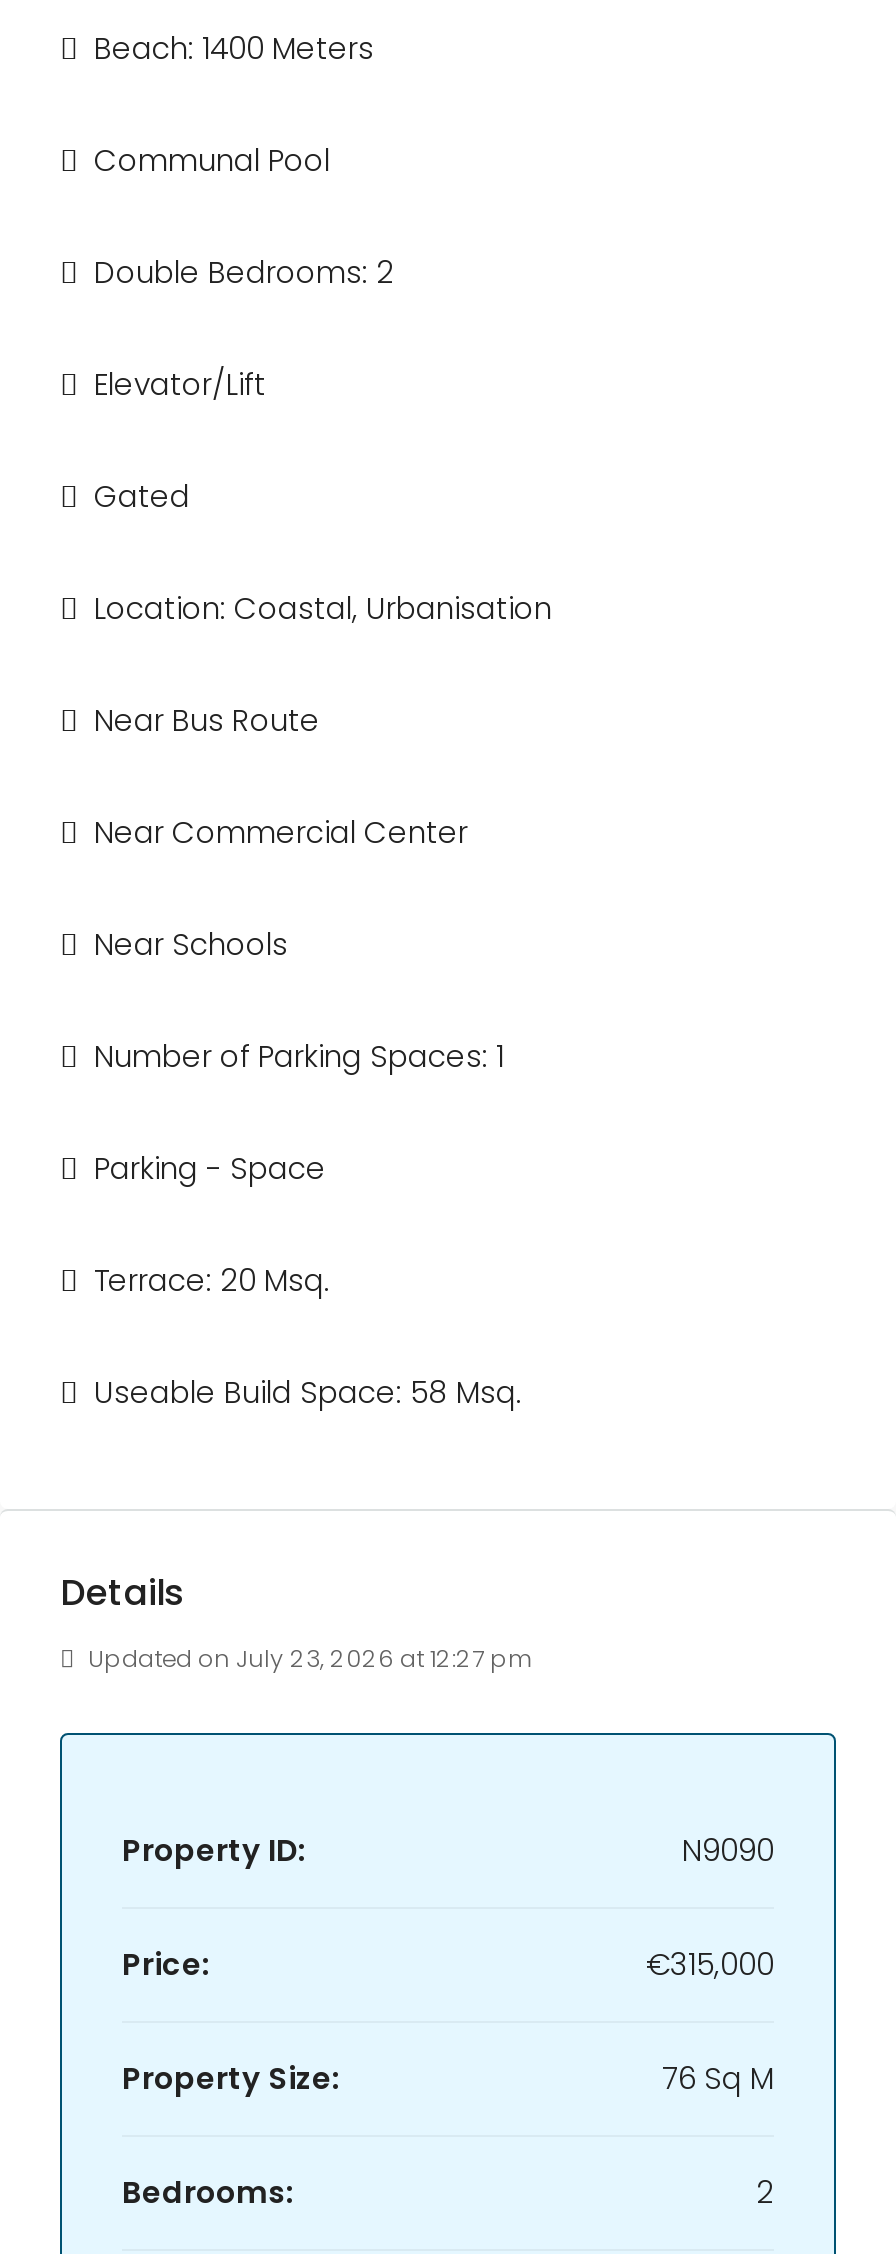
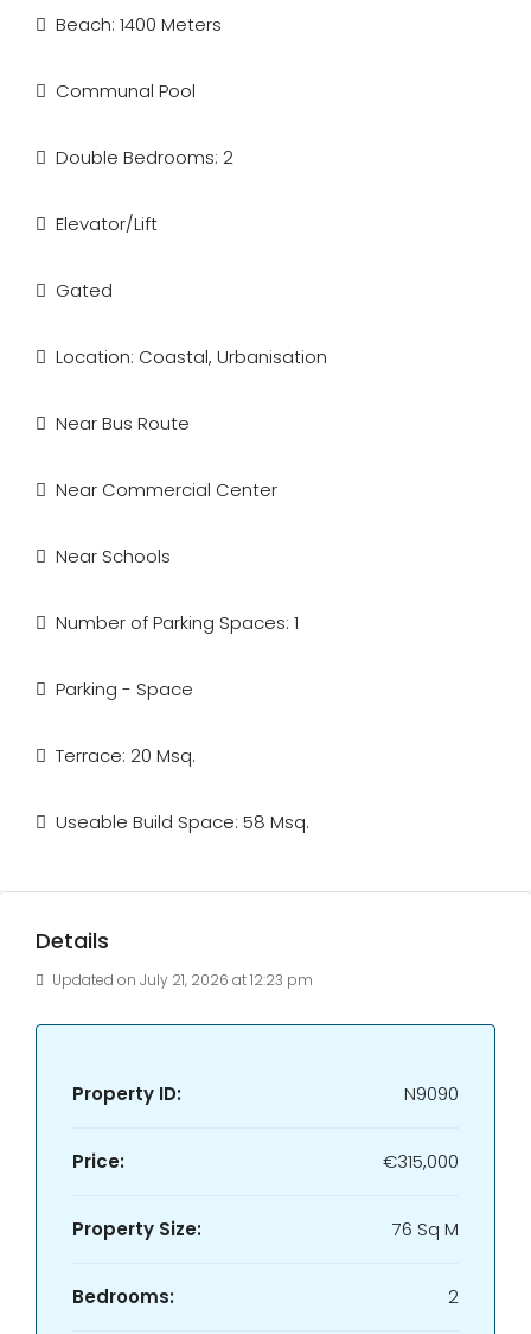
- Updated on July 23, 2026 at 12:27 pm
+ Updated on July 21, 2026 at 12:23 pm
